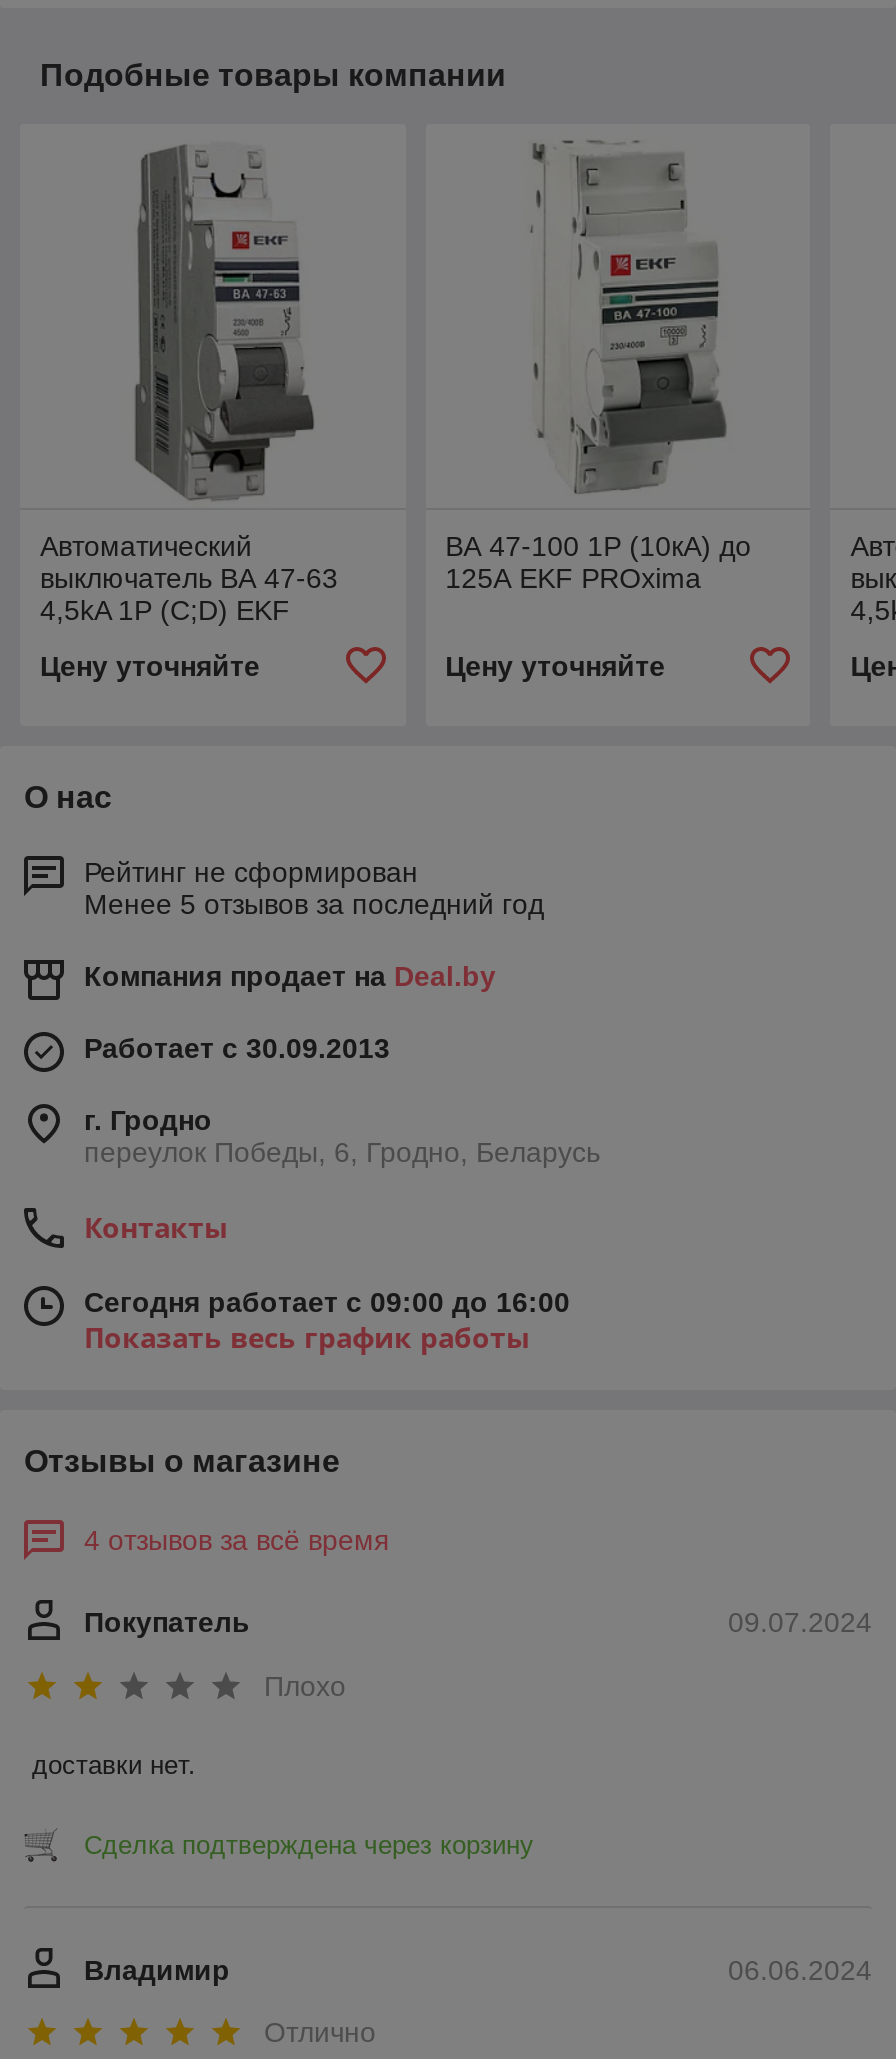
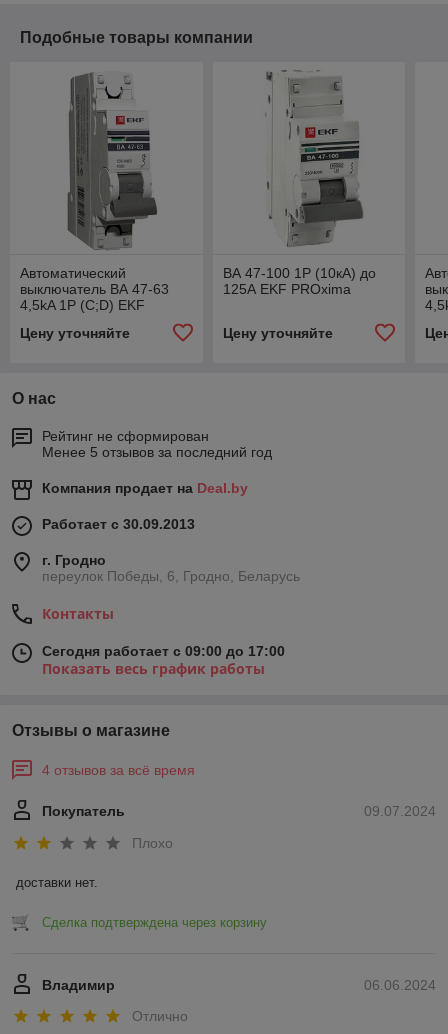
- Сегодня работает с 09:00 до 16:00
+ Сегодня работает с 09:00 до 17:00
